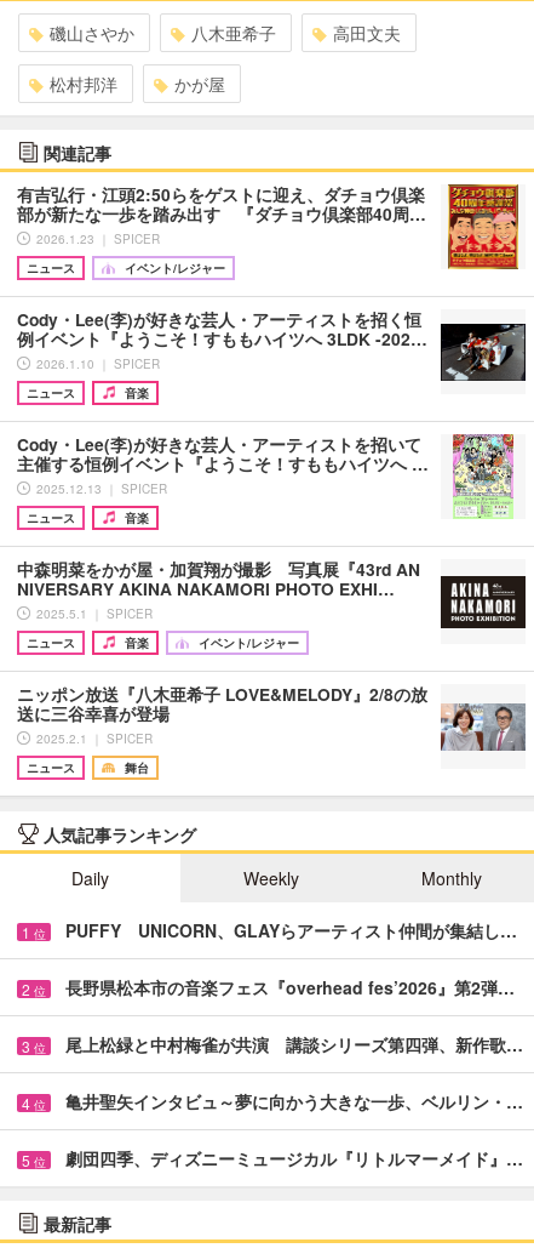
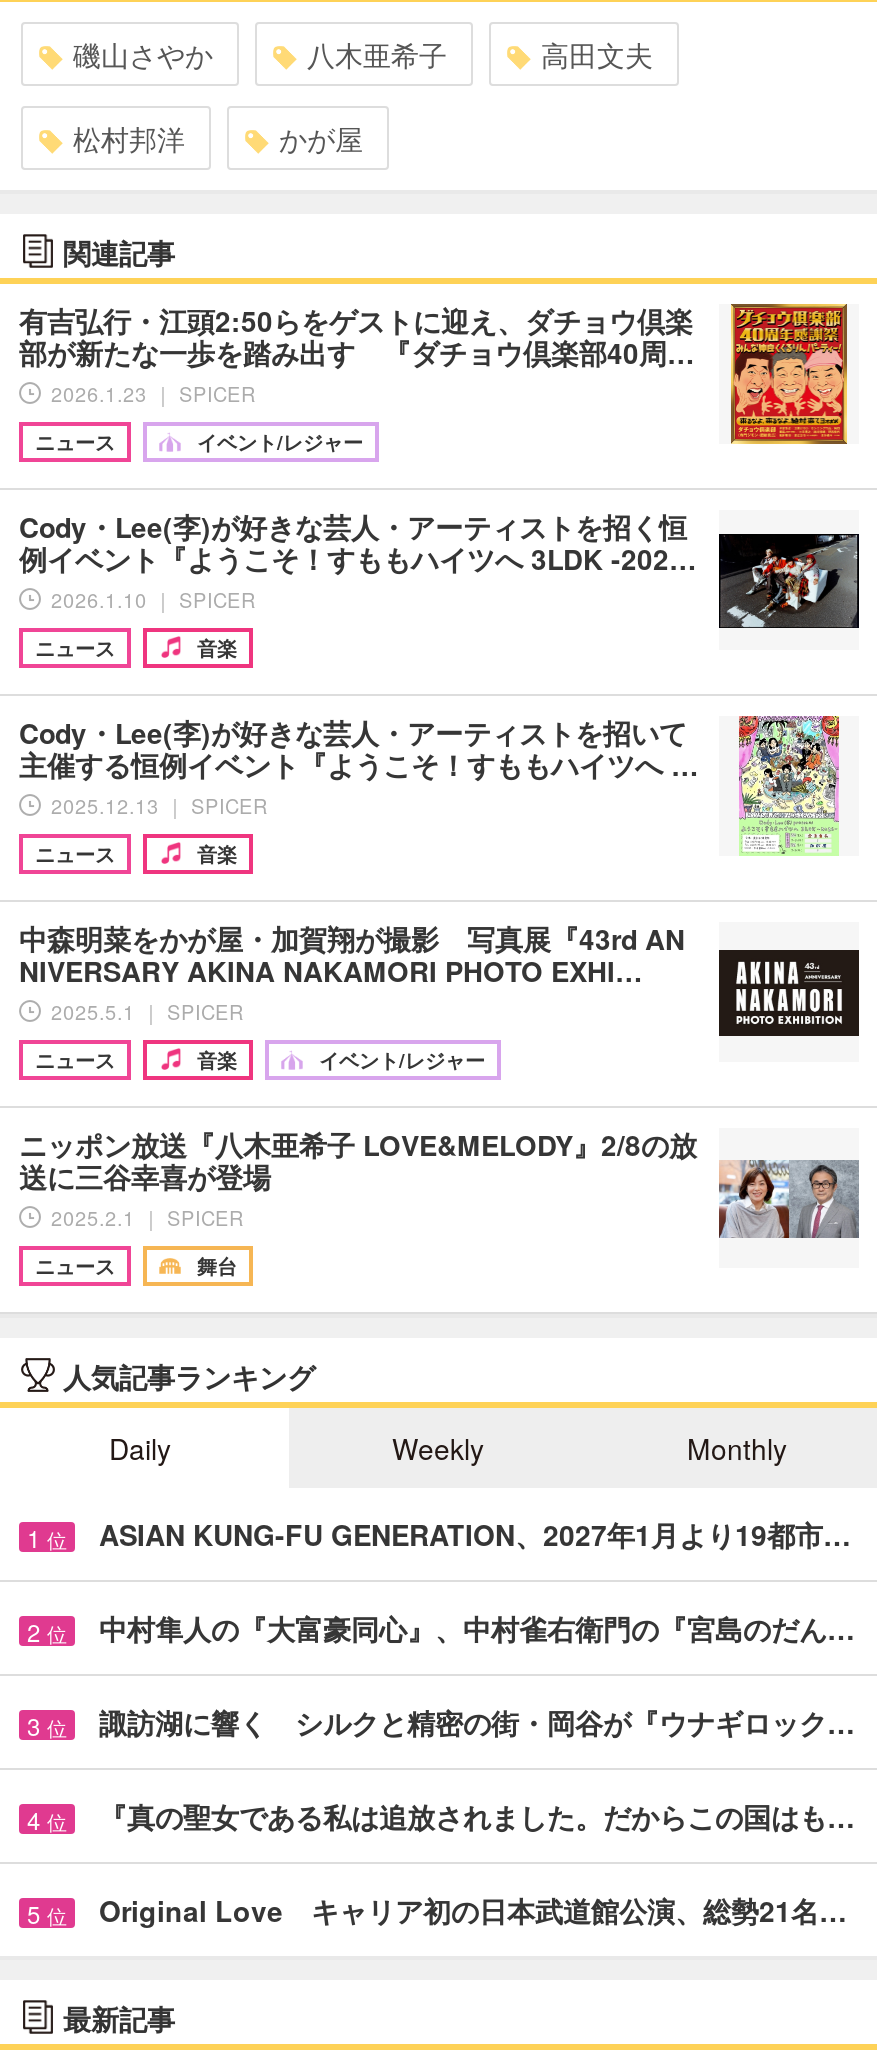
- PUFFY UNICORN、GLAYらアーティスト仲間が集結し…
+ ASIAN KUNG-FU GENERATION、2027年1月より19都市…

- 長野県松本市の音楽フェス『overhead fes’2026』第2弾…
+ 中村隼人の『大富豪同心』、中村雀右衛門の『宮島のだん…

- 尾上松緑と中村梅雀が共演 講談シリーズ第四弾、新作歌…
+ 諏訪湖に響く シルクと精密の街・岡谷が『ウナギロック…

- 亀井聖矢インタビュ～夢に向かう大きな一歩、ベルリン・…
+ 『真の聖女である私は追放されました。だからこの国はも…

- 劇団四季、ディズニーミュージカル『リトルマーメイド』…
+ Original Love キャリア初の日本武道館公演、総勢21名…
